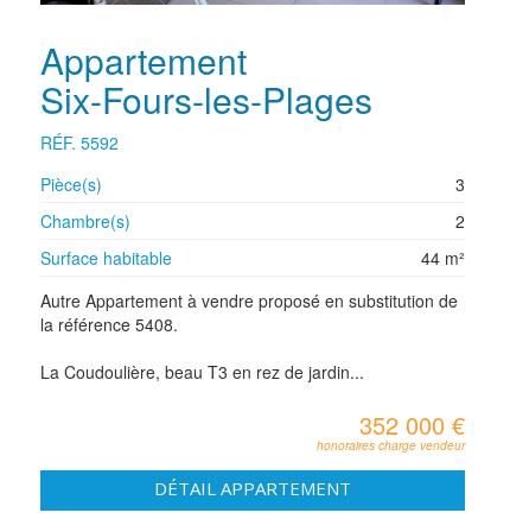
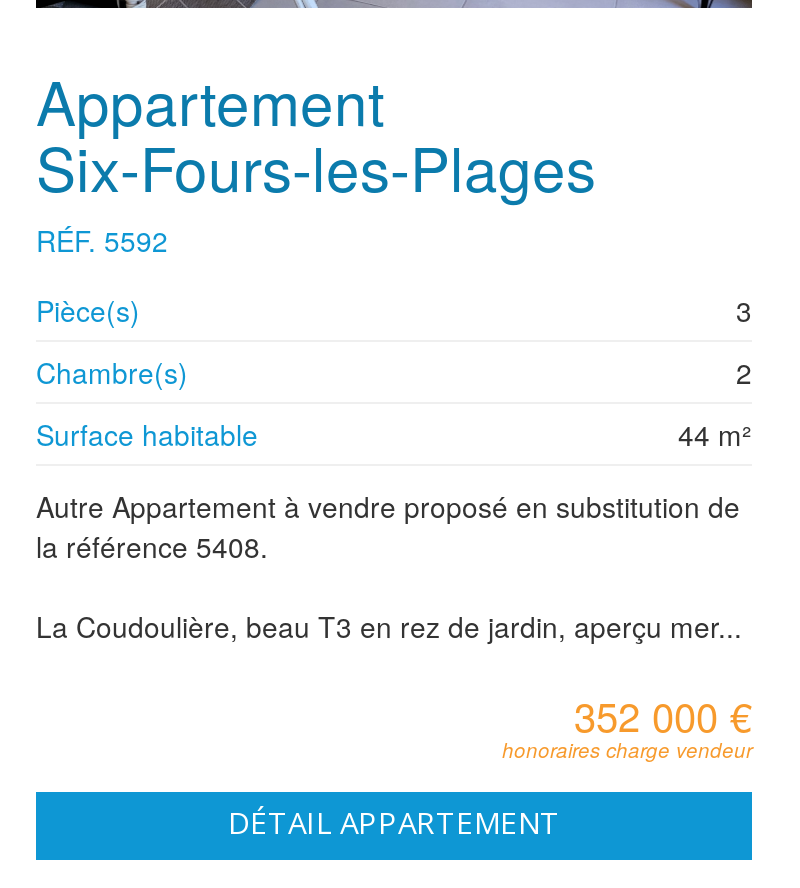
- La Coudoulière, beau T3 en rez de jardin...
+ La Coudoulière, beau T3 en rez de jardin, aperçu mer...
